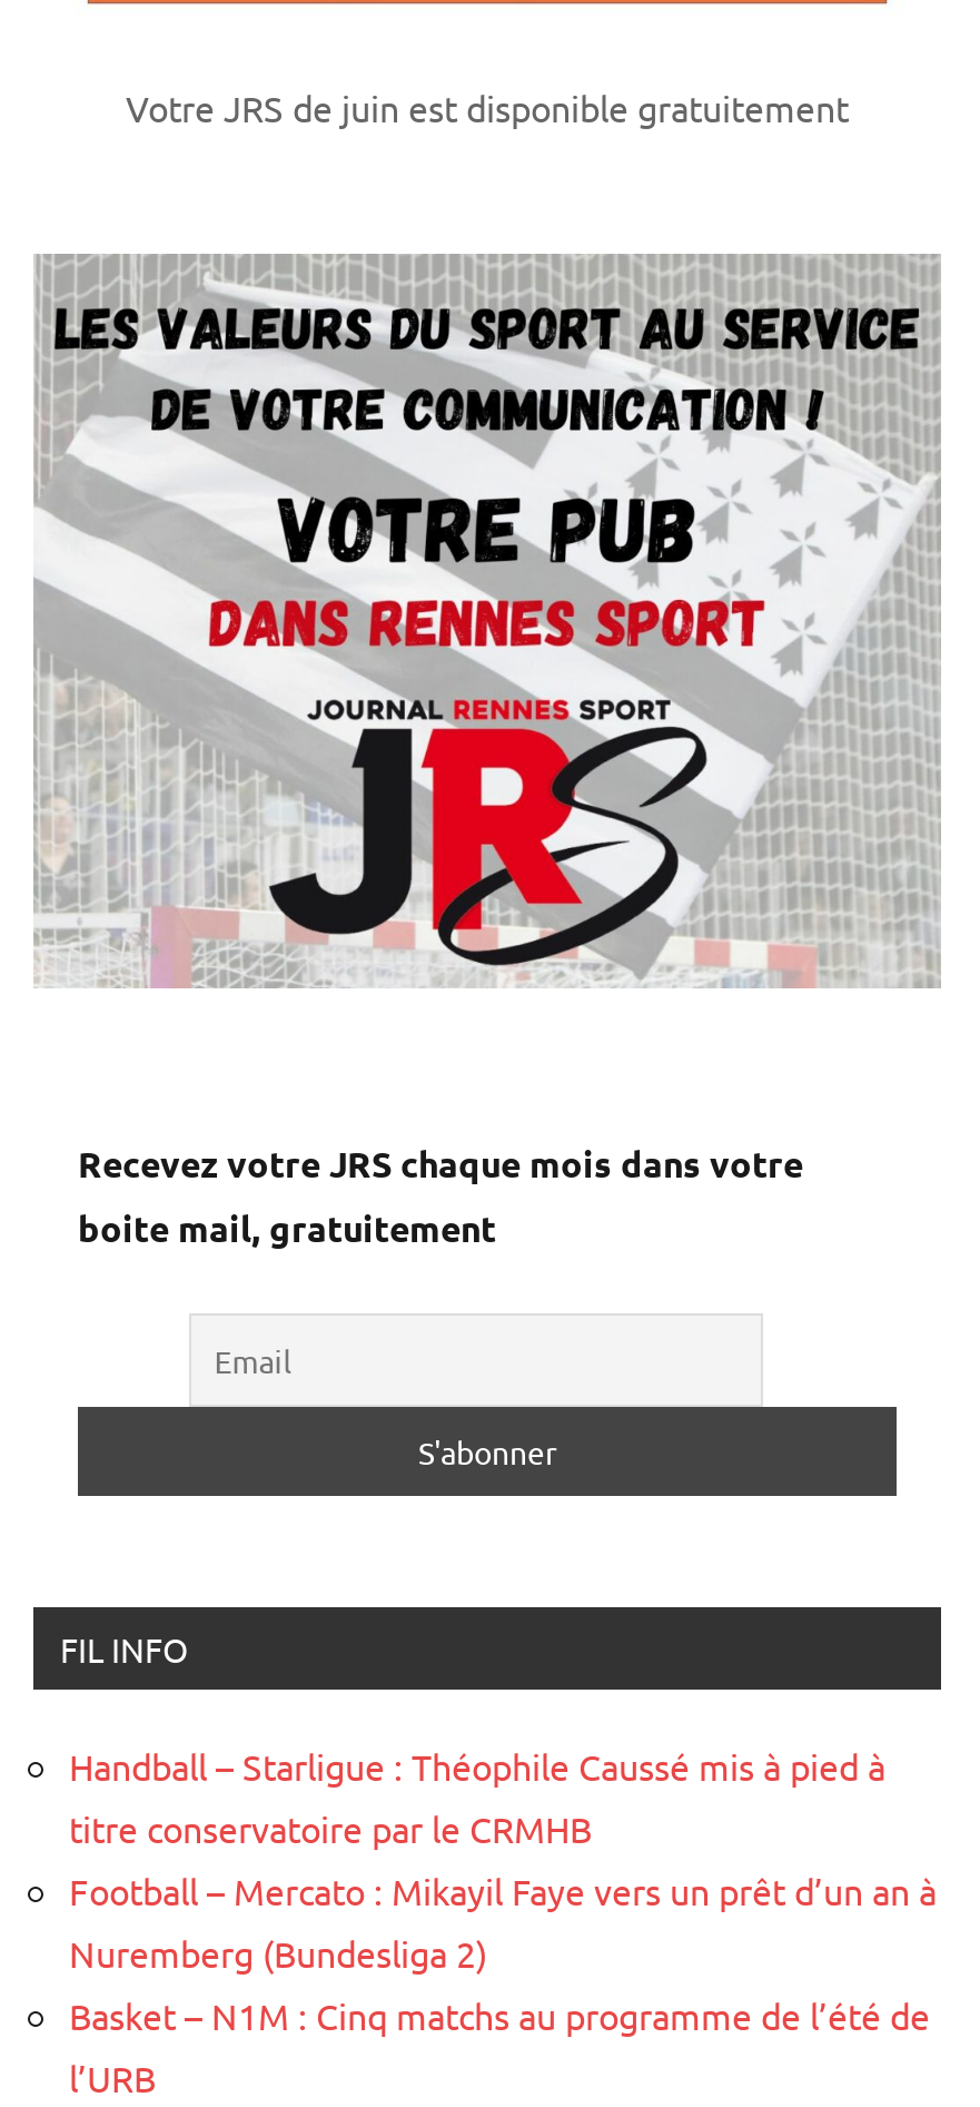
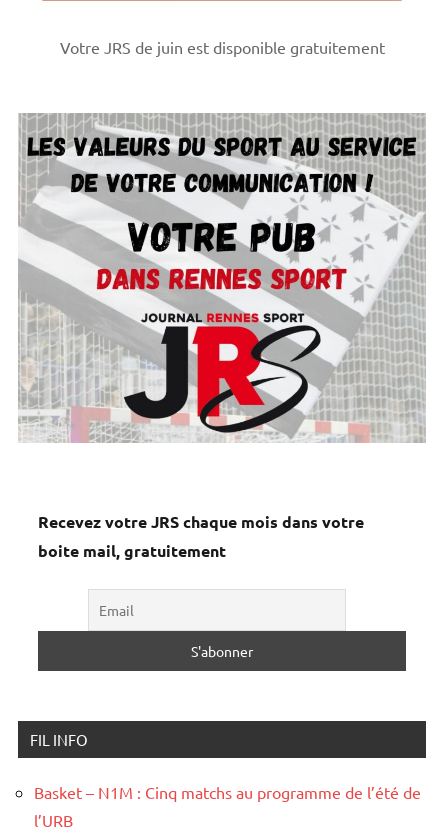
- Handball – Starligue : Théophile Caussé mis à pied à
- titre conservatoire par le CRMHB
- Football – Mercato : Mikayil Faye vers un prêt d’un an à
- Nuremberg (Bundesliga 2)
